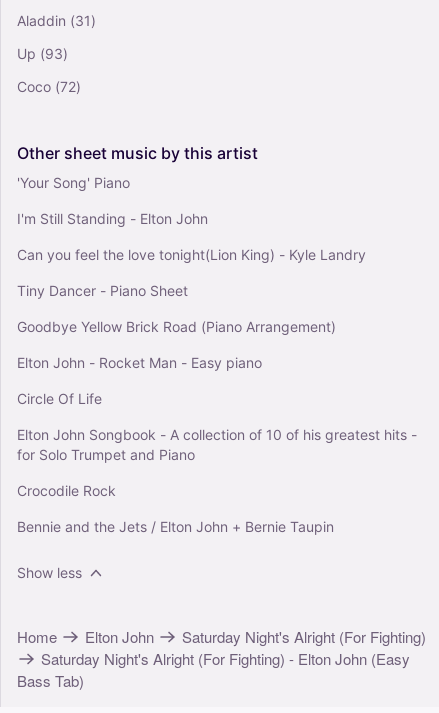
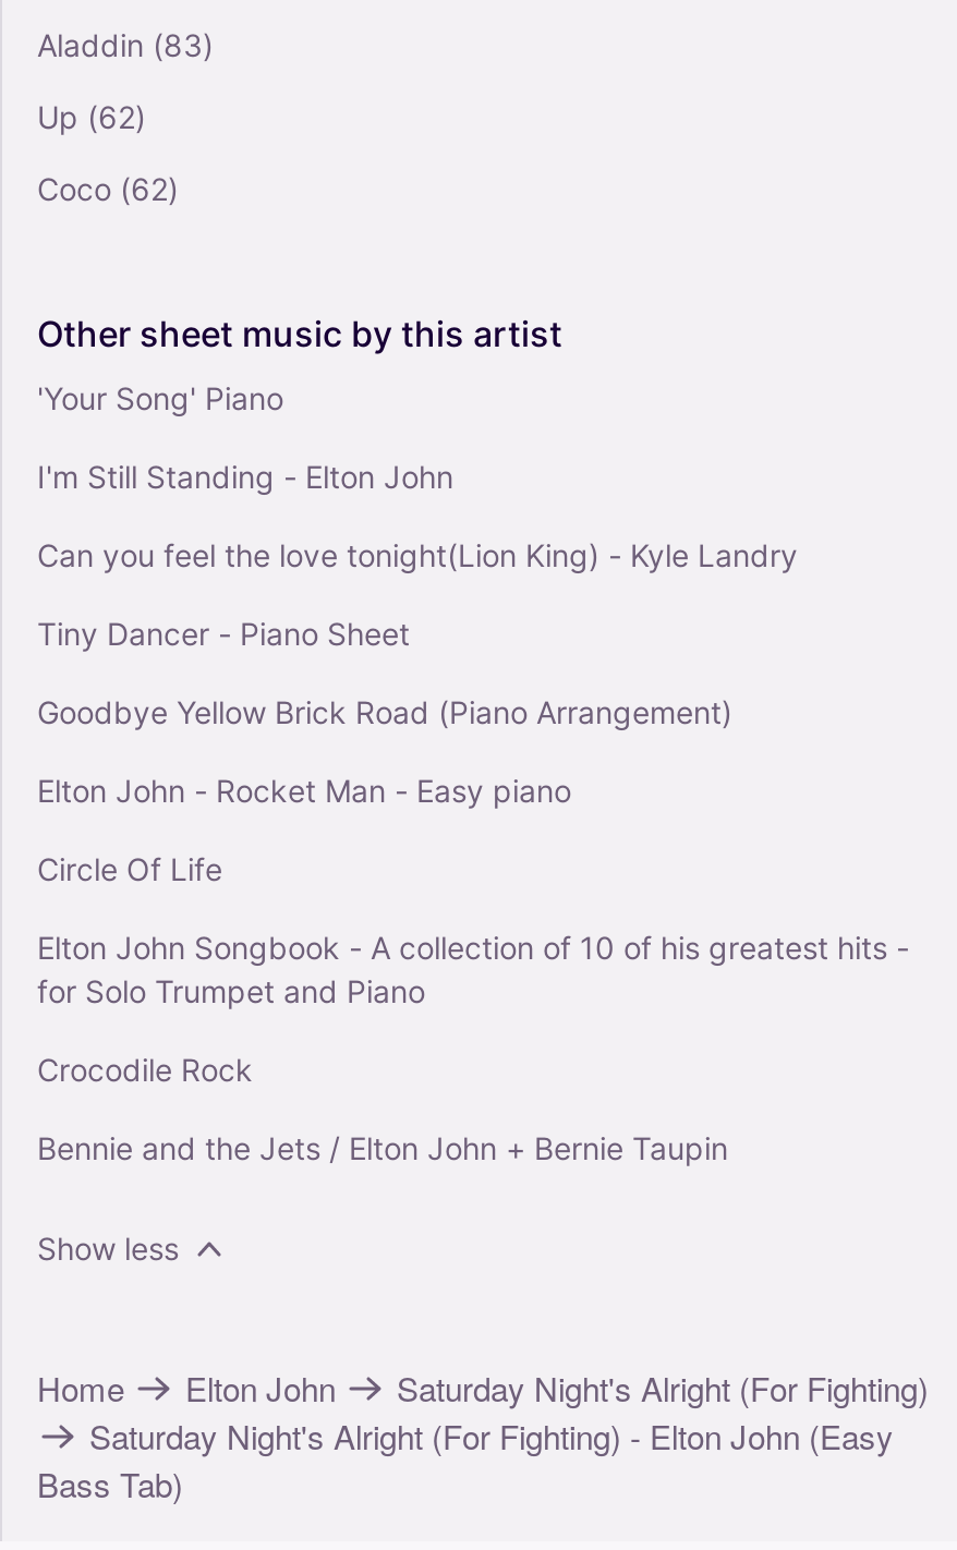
- Aladdin (31)
+ Aladdin (83)

- Up (93)
+ Up (62)

- Coco (72)
+ Coco (62)
